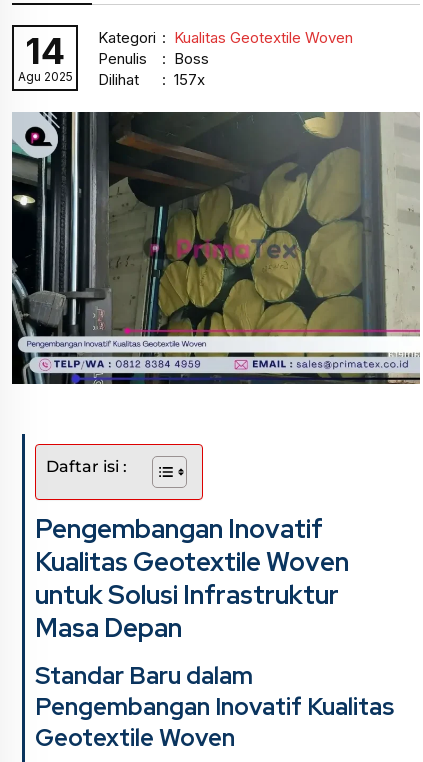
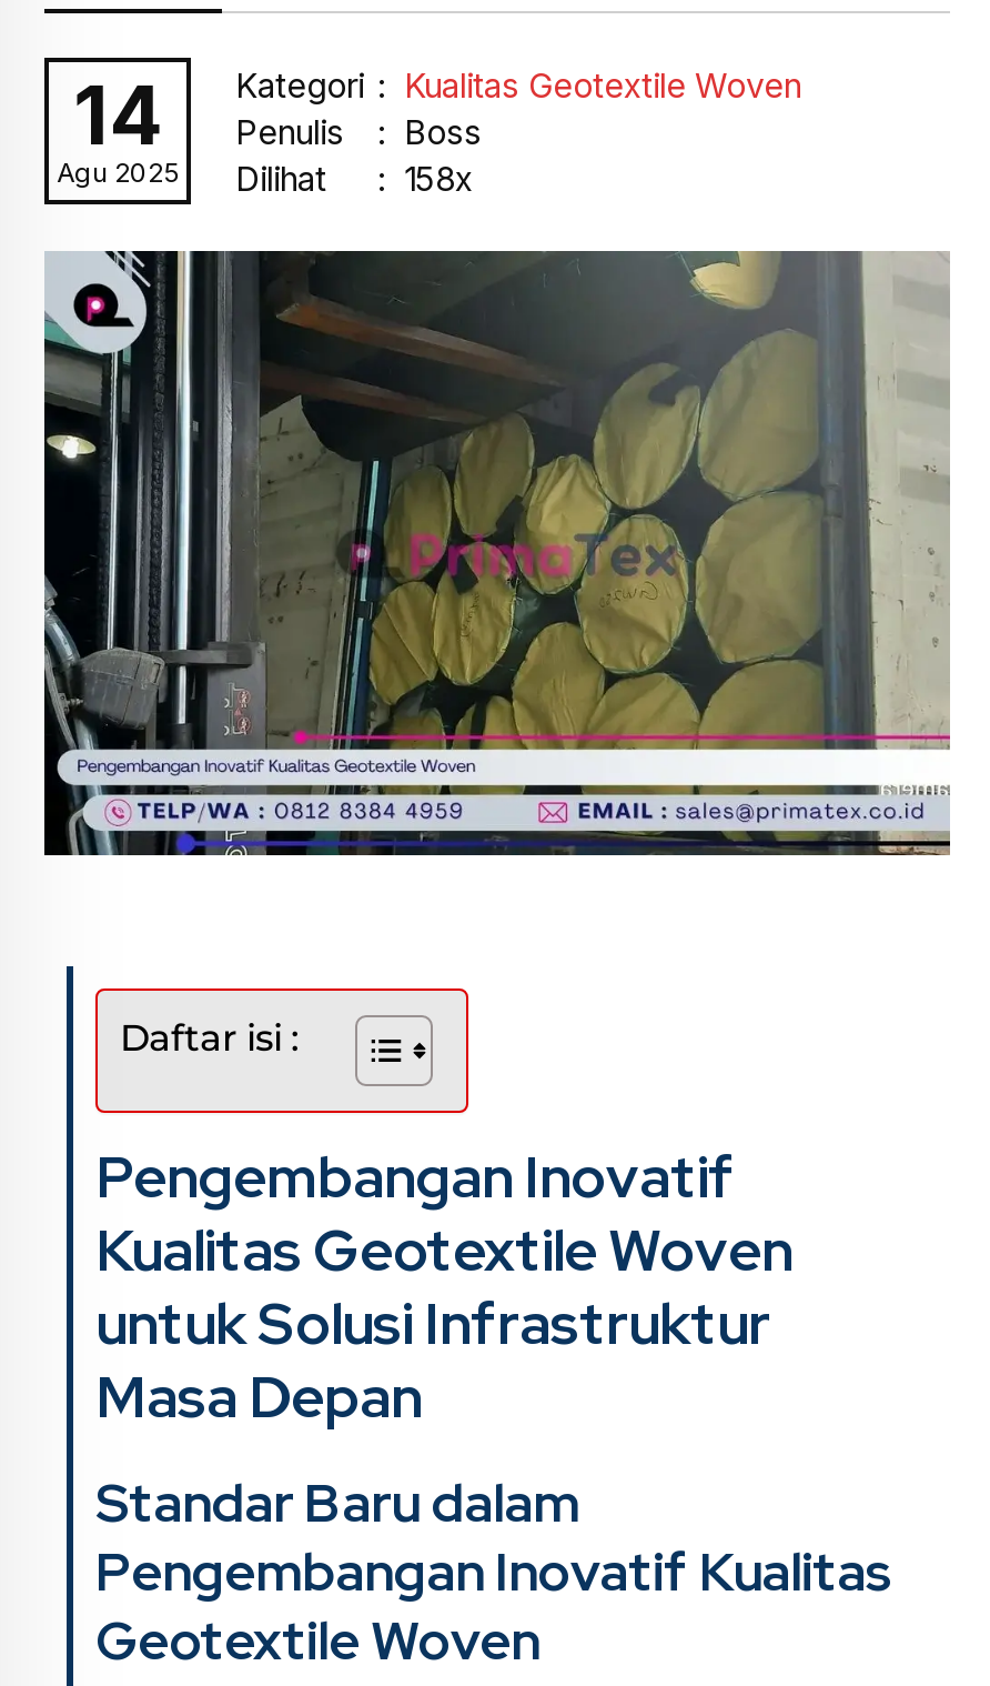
- Agu 2025 Dilihat : 157x
+ Agu 2025 Dilihat : 158x
